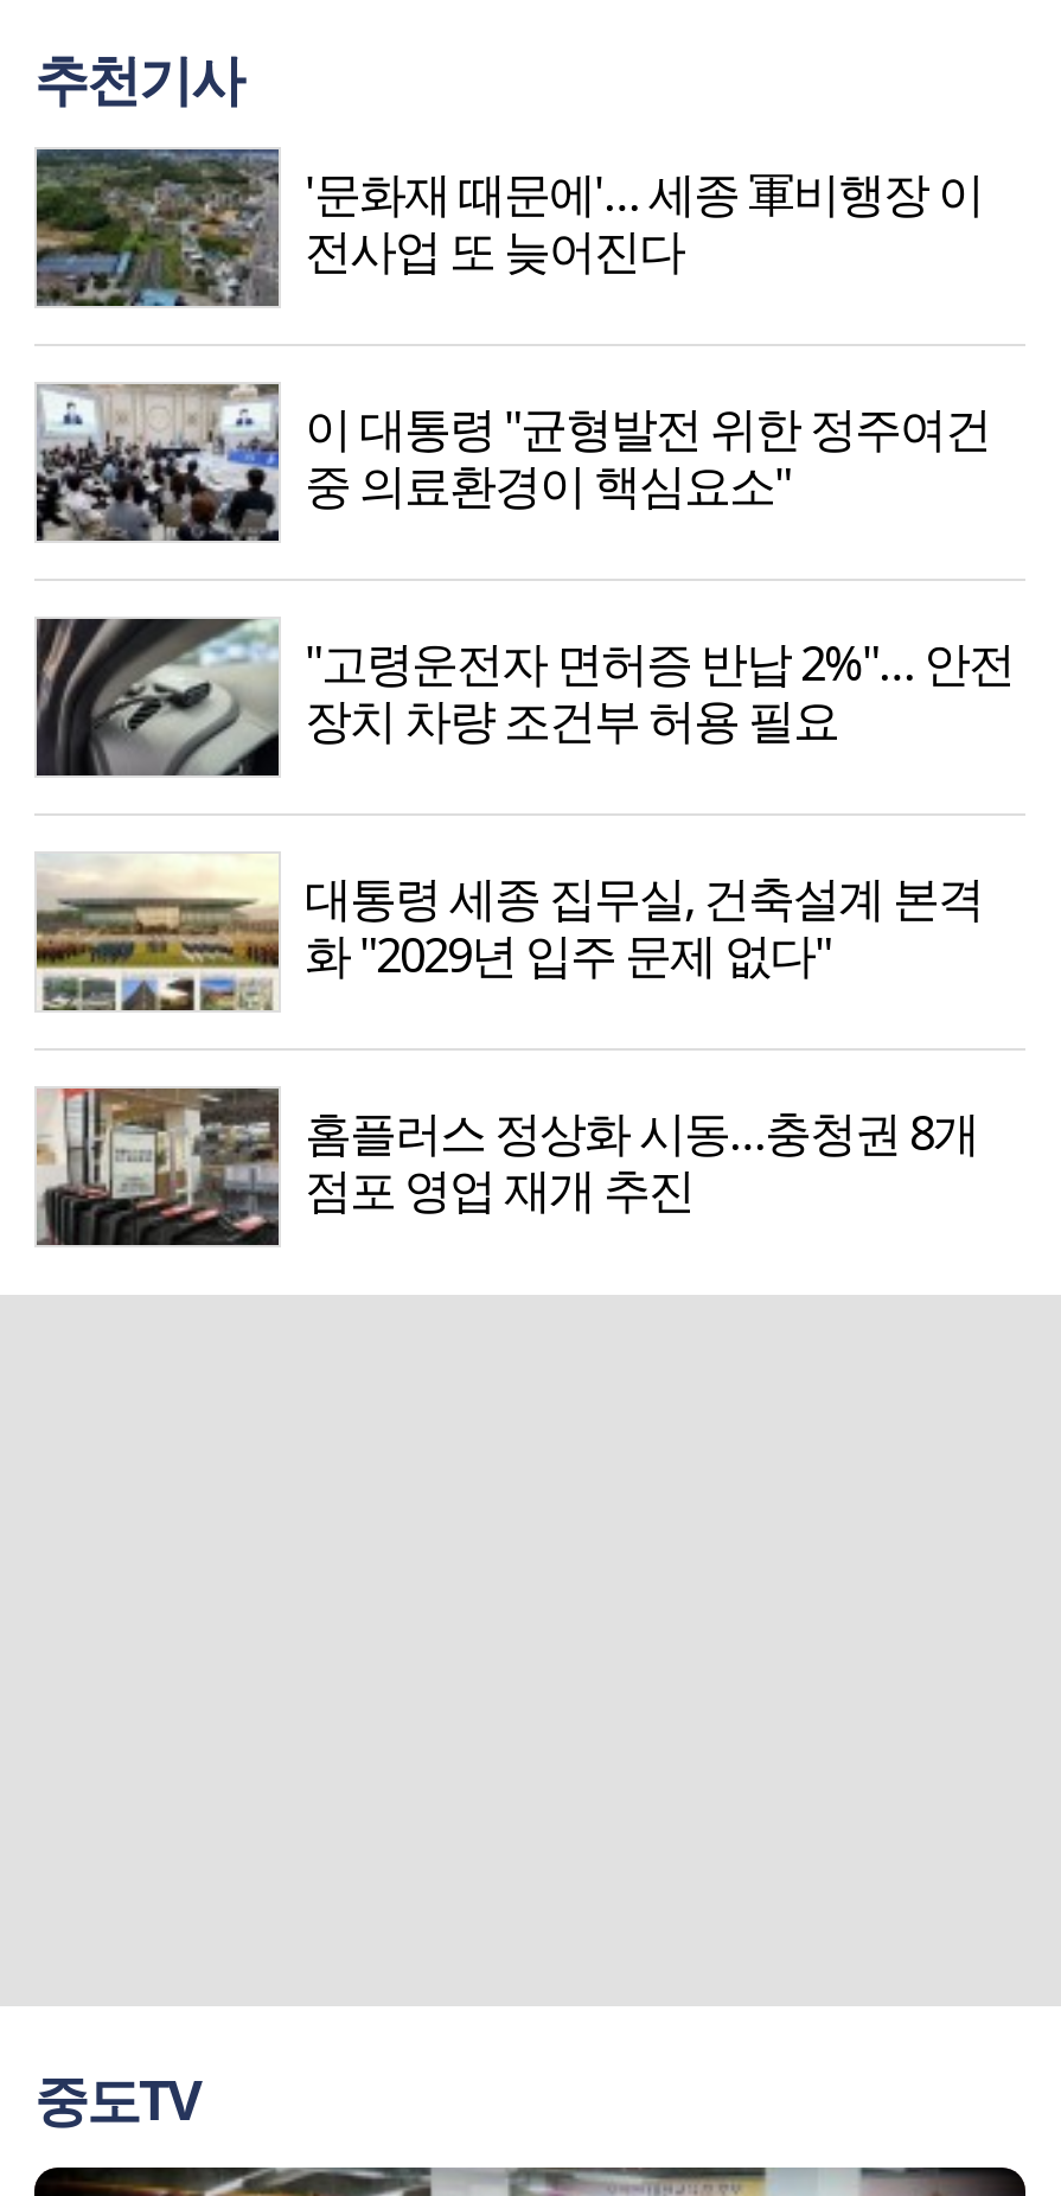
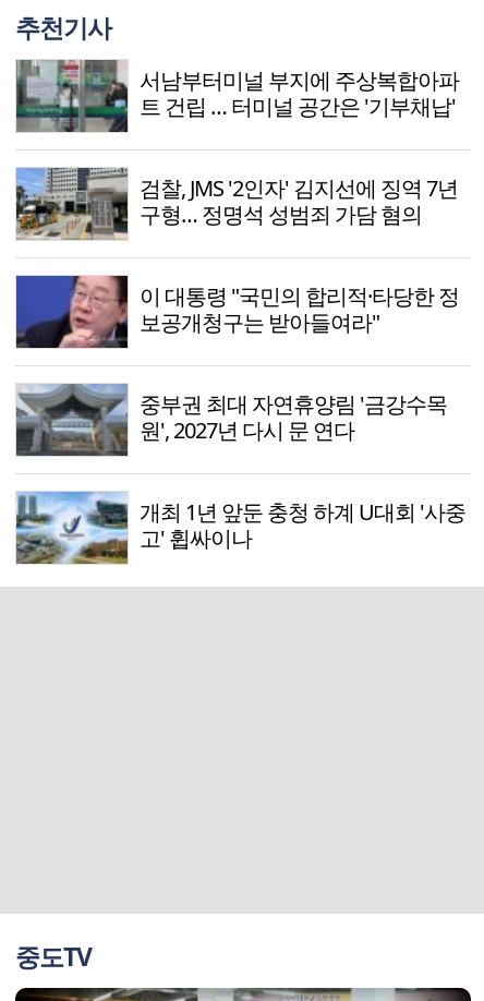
- [image]
- '문화재 때문에'… 세종 軍비행장 이
- 전사업 또 늦어진다
+ [image]
+ 서남부터미널 부지에 주상복합아파
+ 트 건립 … 터미널 공간은 '기부채납'

- [image]
- 이 대통령 "균형발전 위한 정주여건
- 중 의료환경이 핵심요소"
+ [image]
+ 검찰, JMS '2인자' 김지선에 징역 7년
+ 구형… 정명석 성범죄 가담 혐의

- [image]
- "고령운전자 면허증 반납 2%"… 안전
- 장치 차량 조건부 허용 필요
+ [image]
+ 이 대통령 "국민의 합리적·타당한 정
+ 보공개청구는 받아들여라"

- [image]
- 대통령 세종 집무실, 건축설계 본격
- 화 "2029년 입주 문제 없다"
+ [image]
+ 중부권 최대 자연휴양림 '금강수목
+ 원', 2027년 다시 문 연다

- [image]
- 홈플러스 정상화 시동…충청권 8개
- 점포 영업 재개 추진
+ [image]
+ 개최 1년 앞둔 충청 하계 U대회 '사중
+ 고' 휩싸이나
